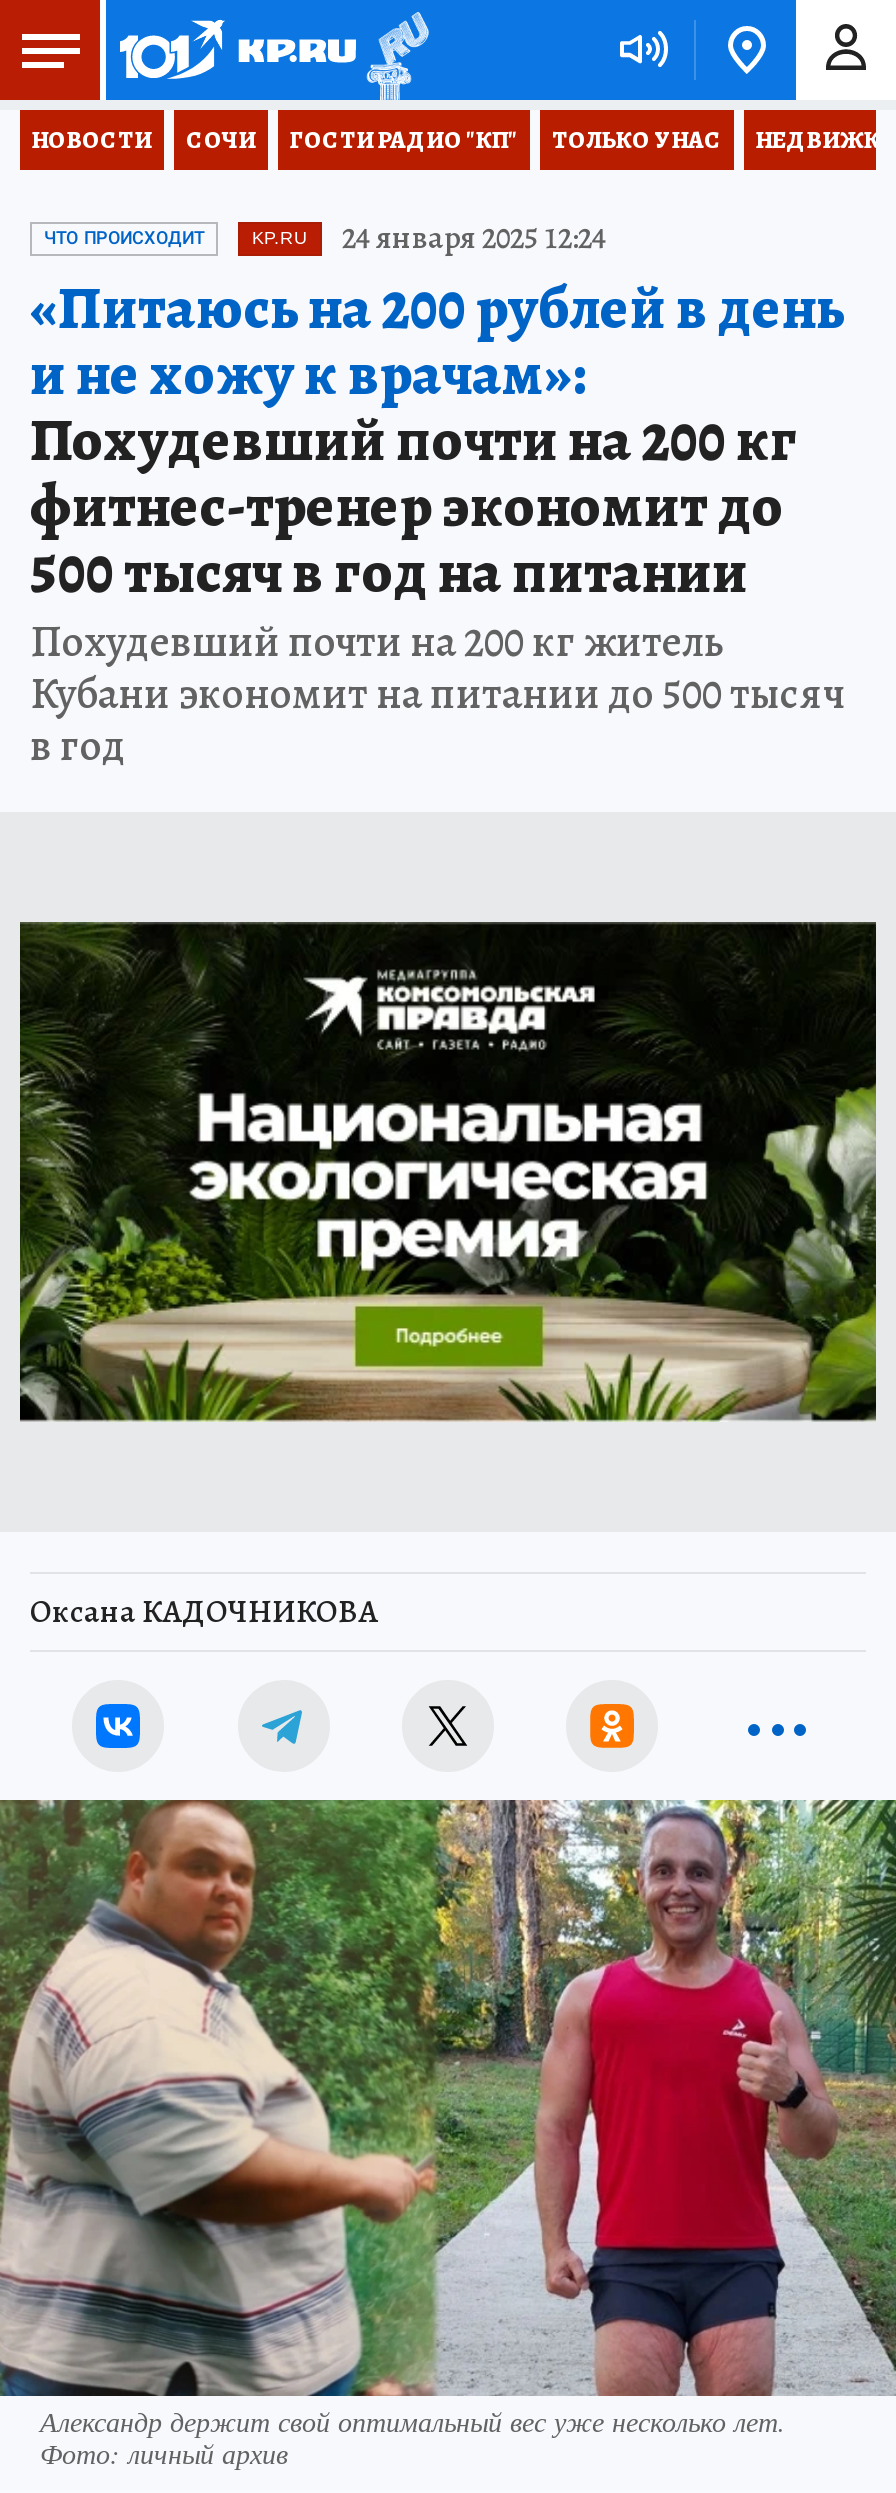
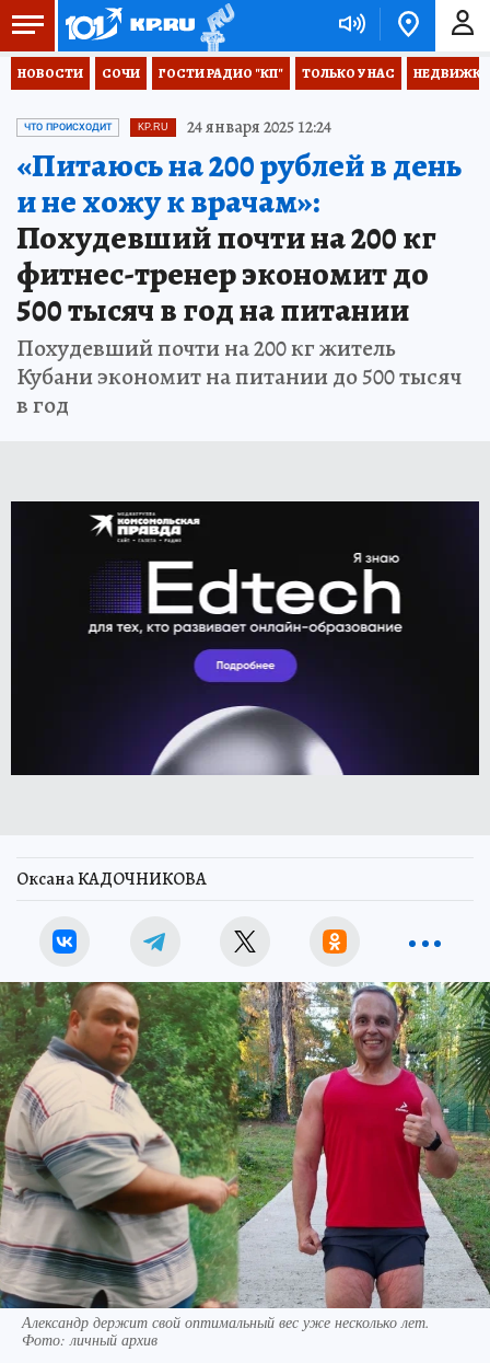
- [image]
+ [image]
